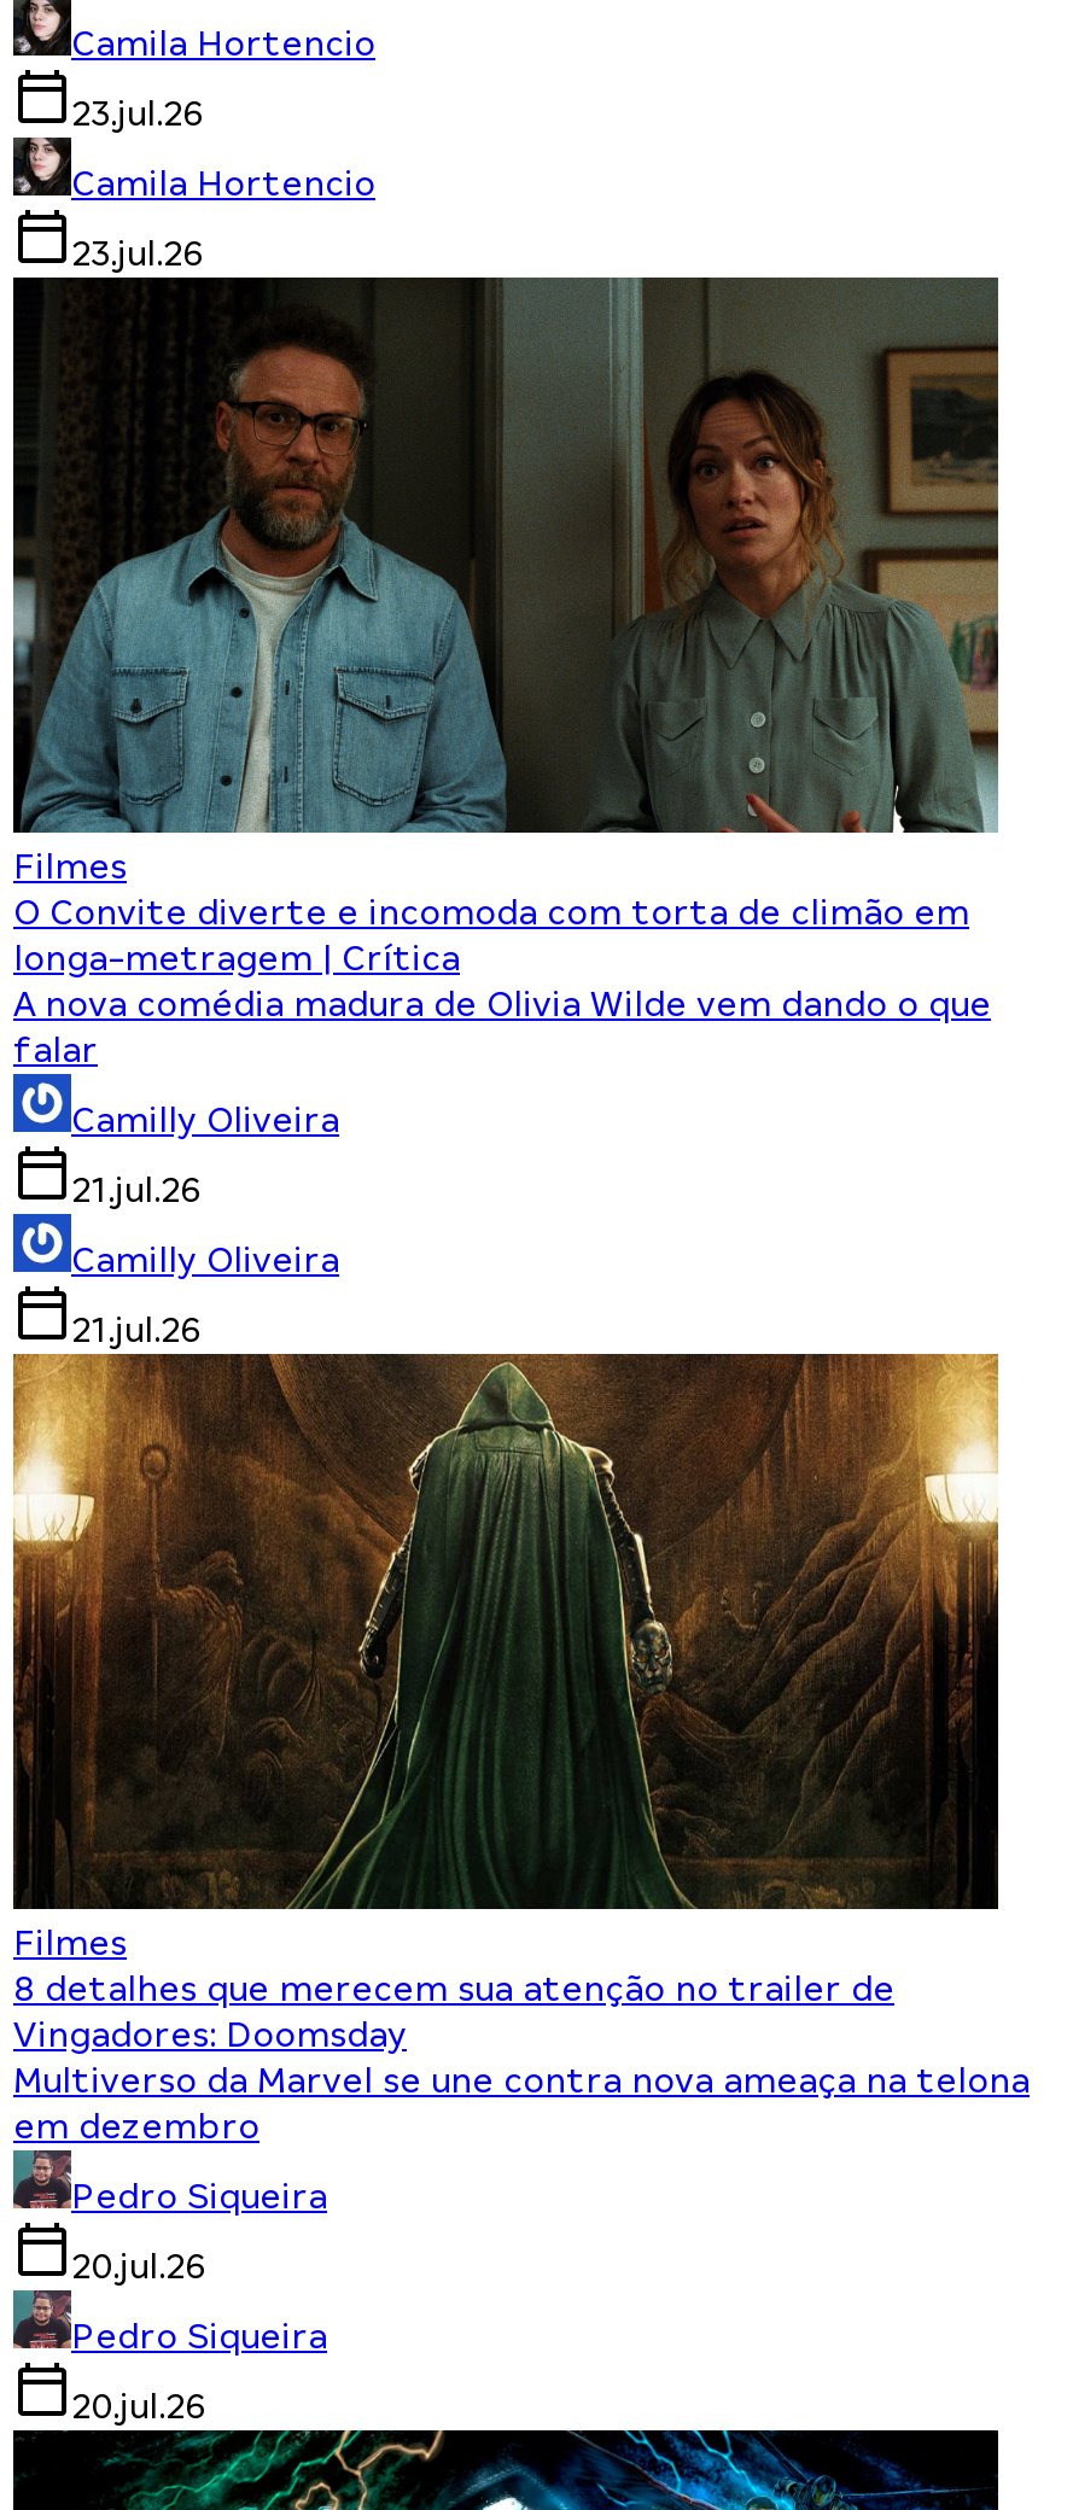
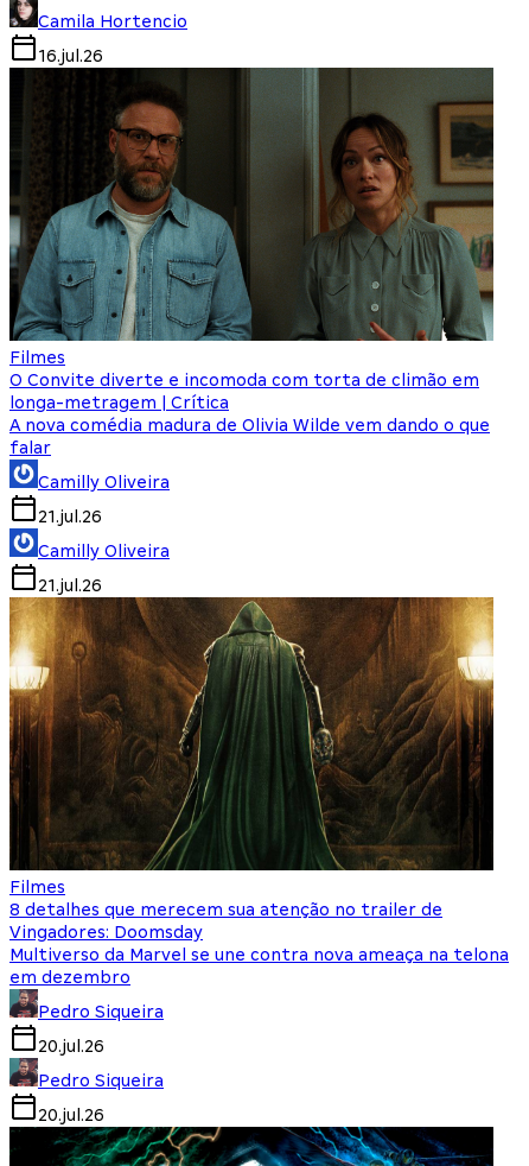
- 23.jul.26
- Camila Hortencio
- 23.jul.26
+ 16.jul.26
